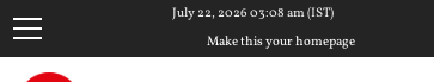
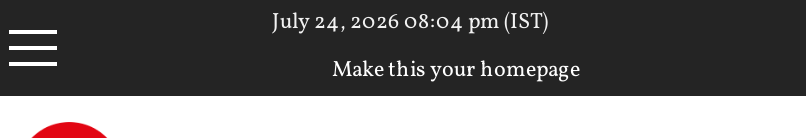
- July 22, 2026 03:08 am (IST)
+ July 24, 2026 08:04 pm (IST)
